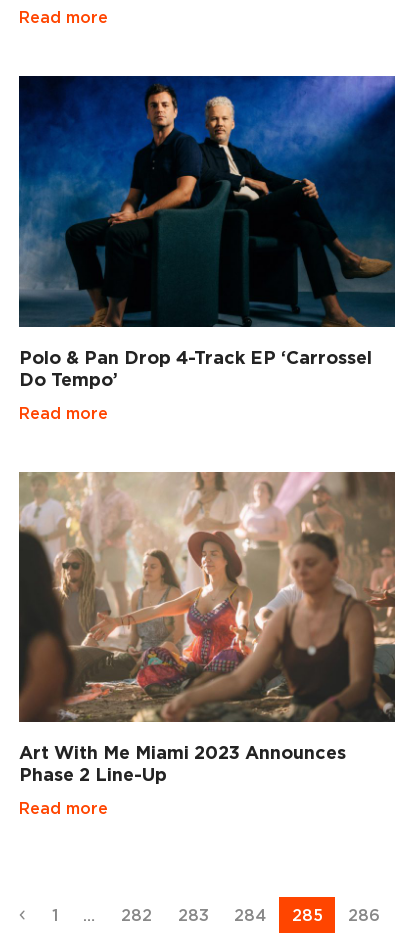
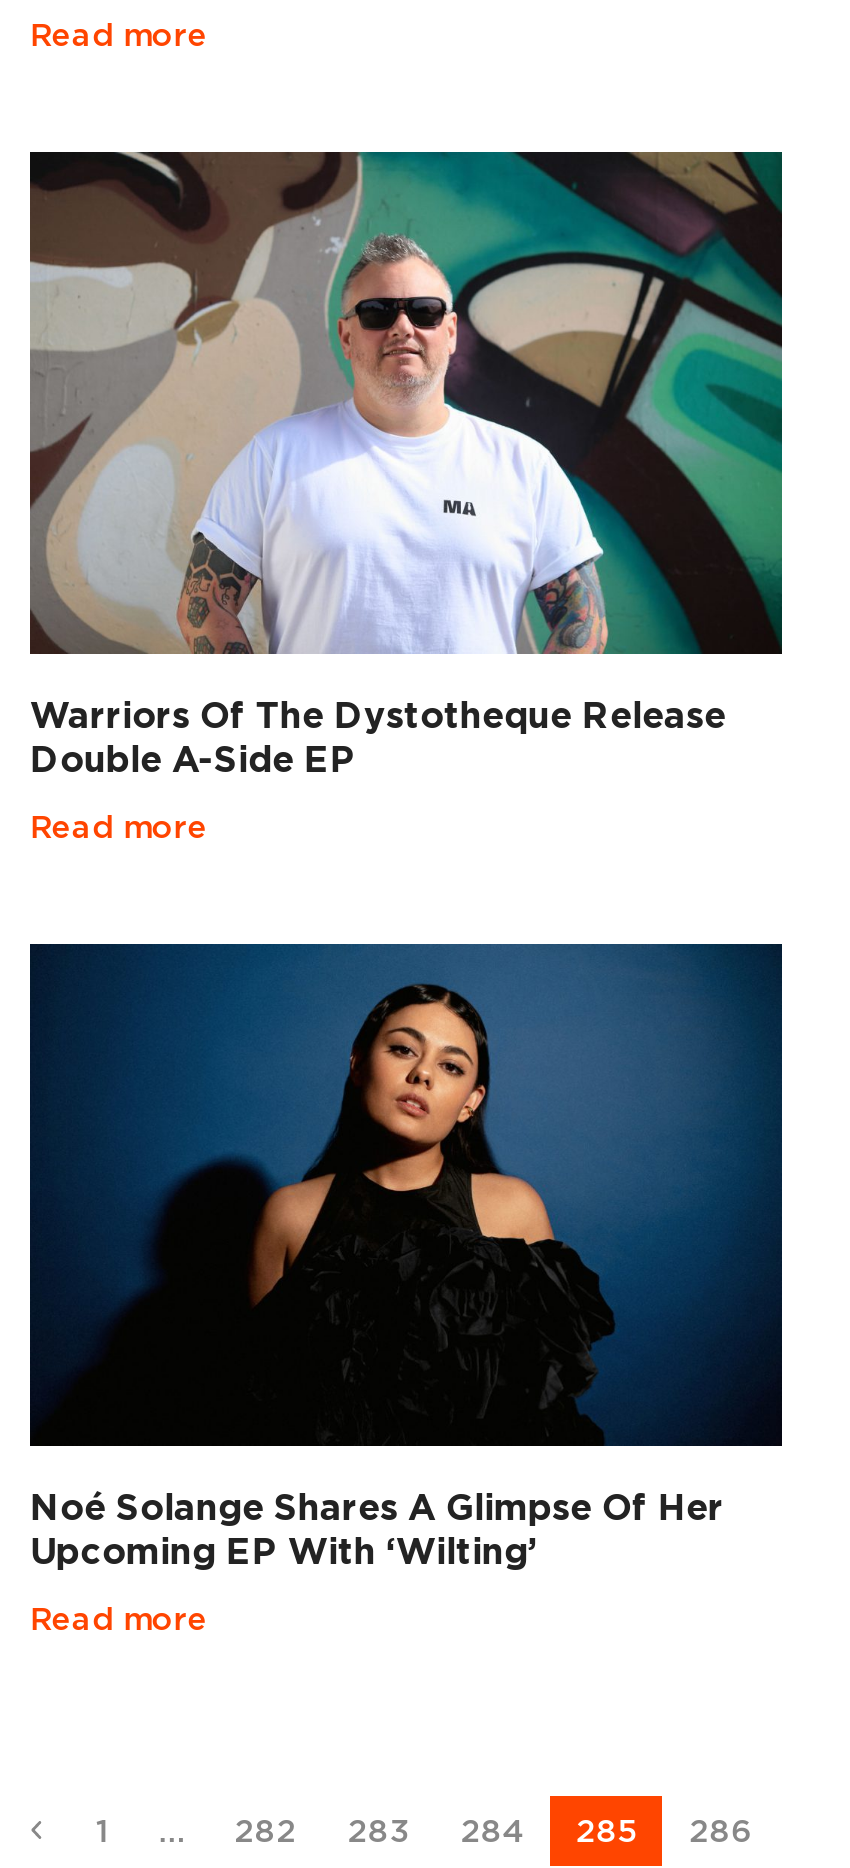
- [image]
- Polo & Pan Drop 4-Track EP ‘Carrossel
- Do Tempo’
+ [image]
+ Warriors Of The Dystotheque Release
+ Double A-Side EP

- [image]
- Art With Me Miami 2023 Announces
- Phase 2 Line-Up
+ [image]
+ Noé Solange Shares A Glimpse Of Her
+ Upcoming EP With ‘Wilting’
